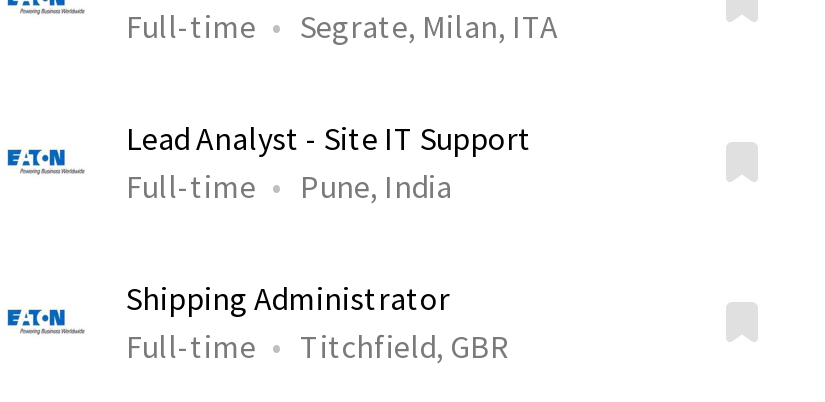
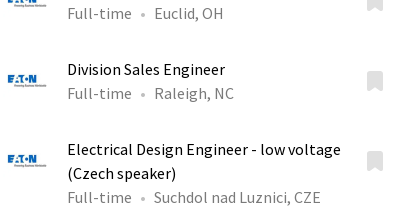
- Segrate, Milan, ITA
+ Euclid, OH

- Lead Analyst - Site IT Support
+ Division Sales Engineer

- Pune, India
+ Raleigh, NC

- Shipping Administrator
+ Electrical Design Engineer - low voltage
+ (Czech speaker)

- Titchfield, GBR
+ Suchdol nad Luznici, CZE
